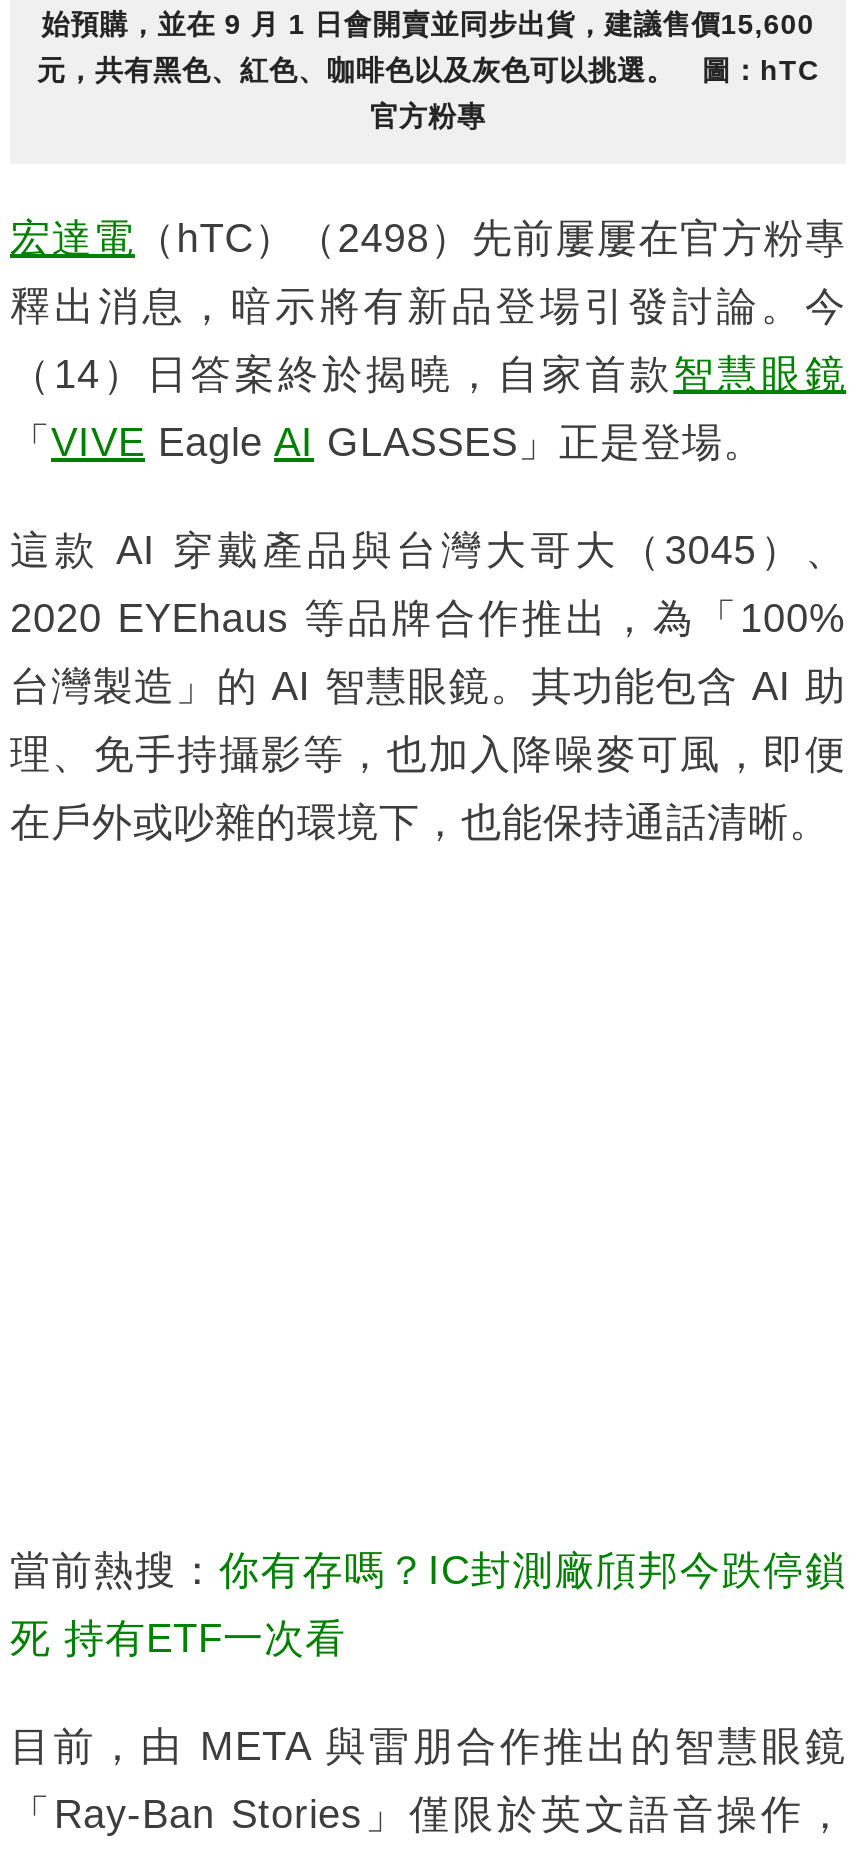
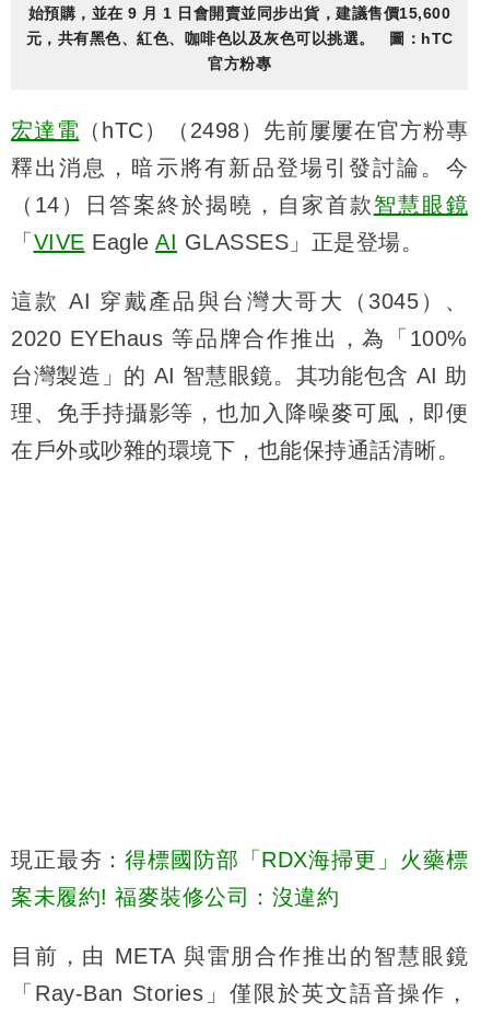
- 當前熱搜：你有存嗎？IC封測廠頎邦今跌停鎖
+ 現正最夯：得標國防部「RDX海掃更」火藥標

- 死 持有ETF一次看
+ 案未履約! 福麥裝修公司：沒違約
